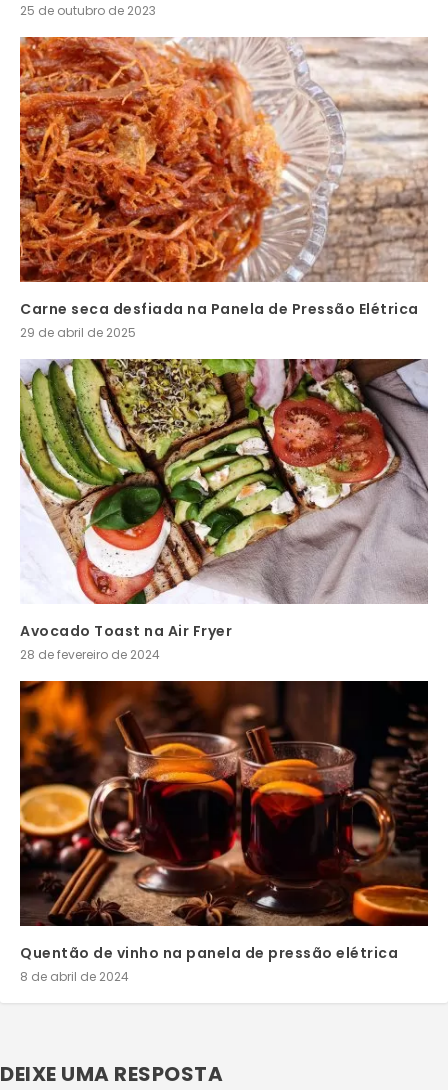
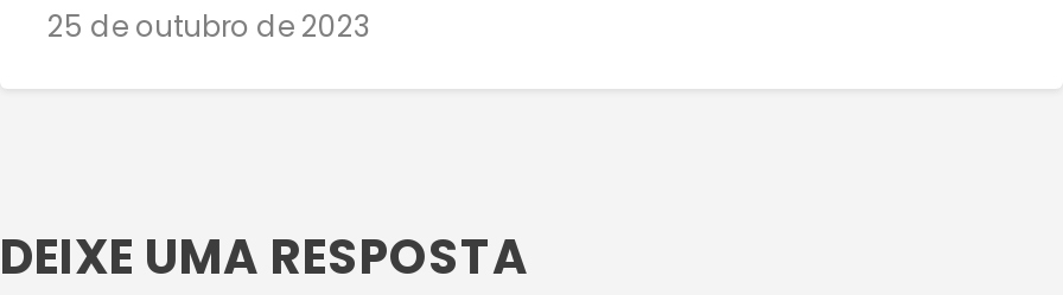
- [image]
- Carne seca desfiada na Panela de Pressão Elétrica
- 29 de abril de 2025

- [image]
- Avocado Toast na Air Fryer
- 28 de fevereiro de 2024

- [image]
- Quentão de vinho na panela de pressão elétrica
- 8 de abril de 2024
